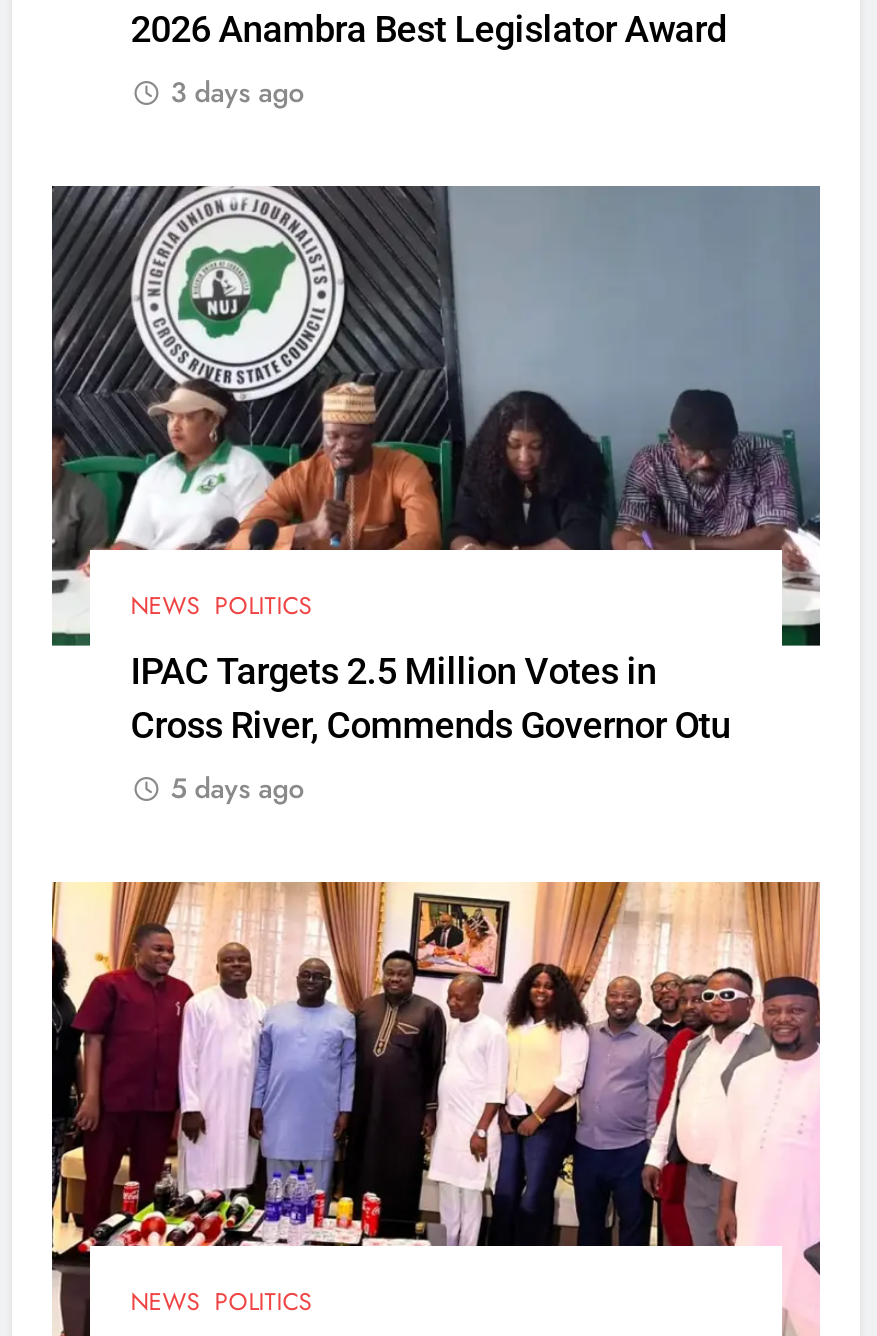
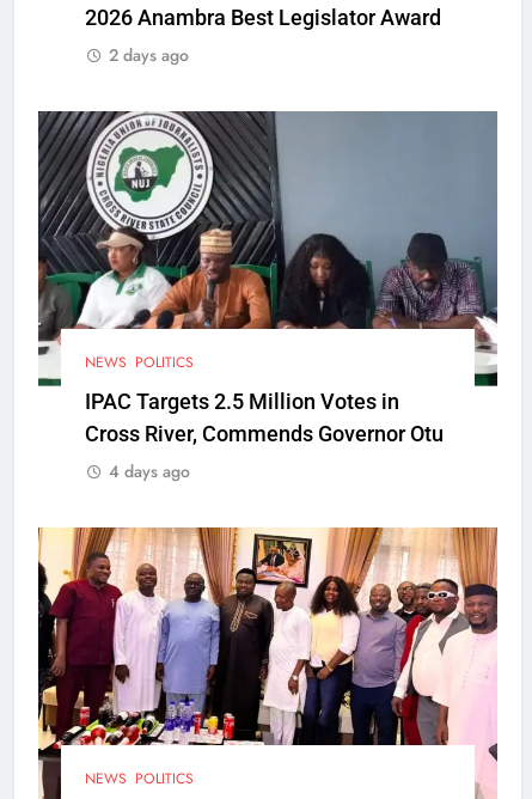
- 3 days ago
+ 2 days ago

- 5 days ago
+ 4 days ago
